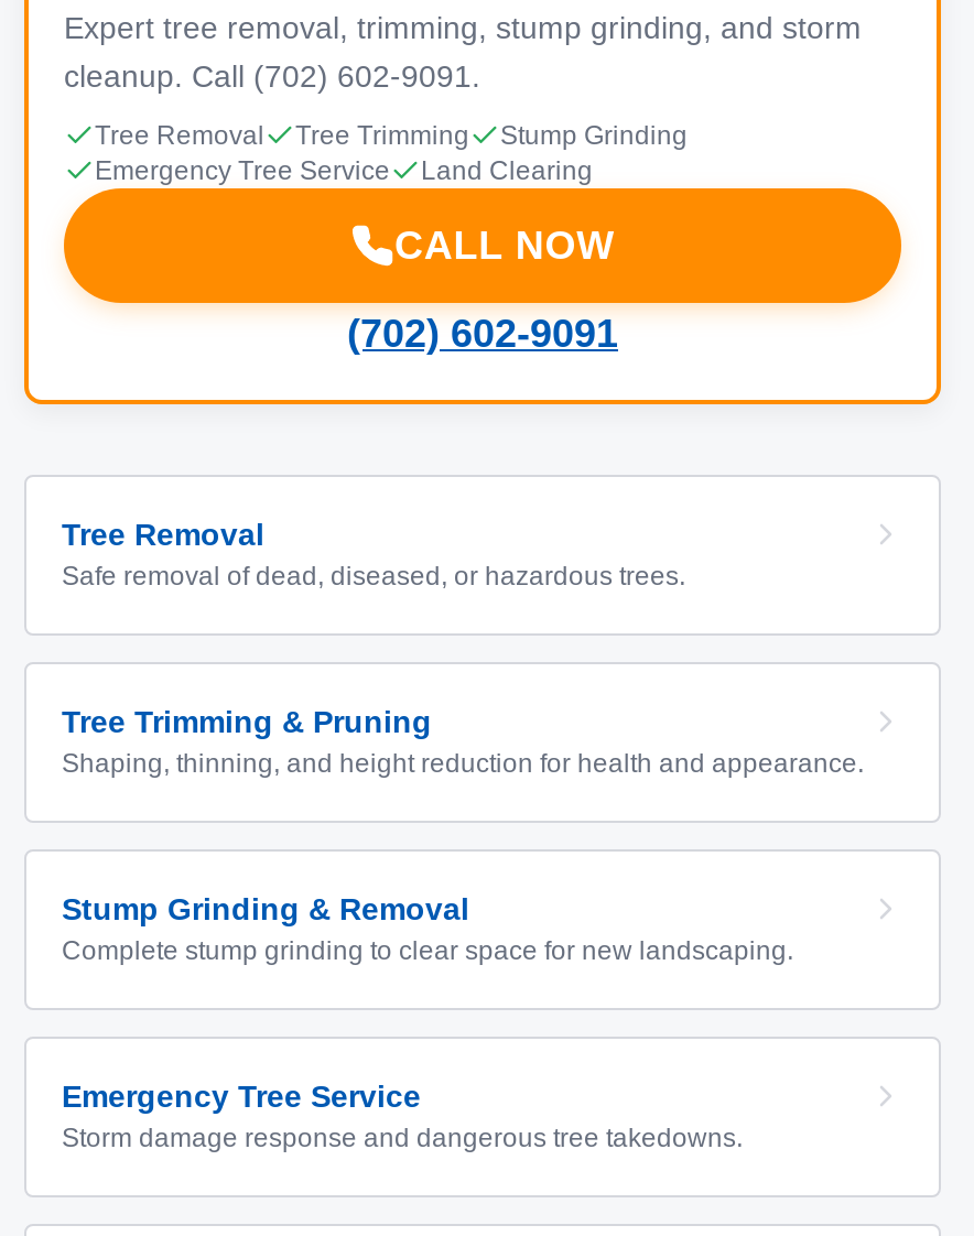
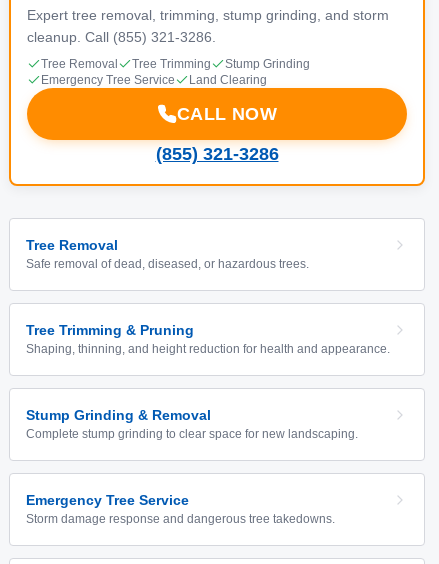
- cleanup. Call (702) 602-9091.
+ cleanup. Call (855) 321-3286.

- (702) 602-9091
+ (855) 321-3286
